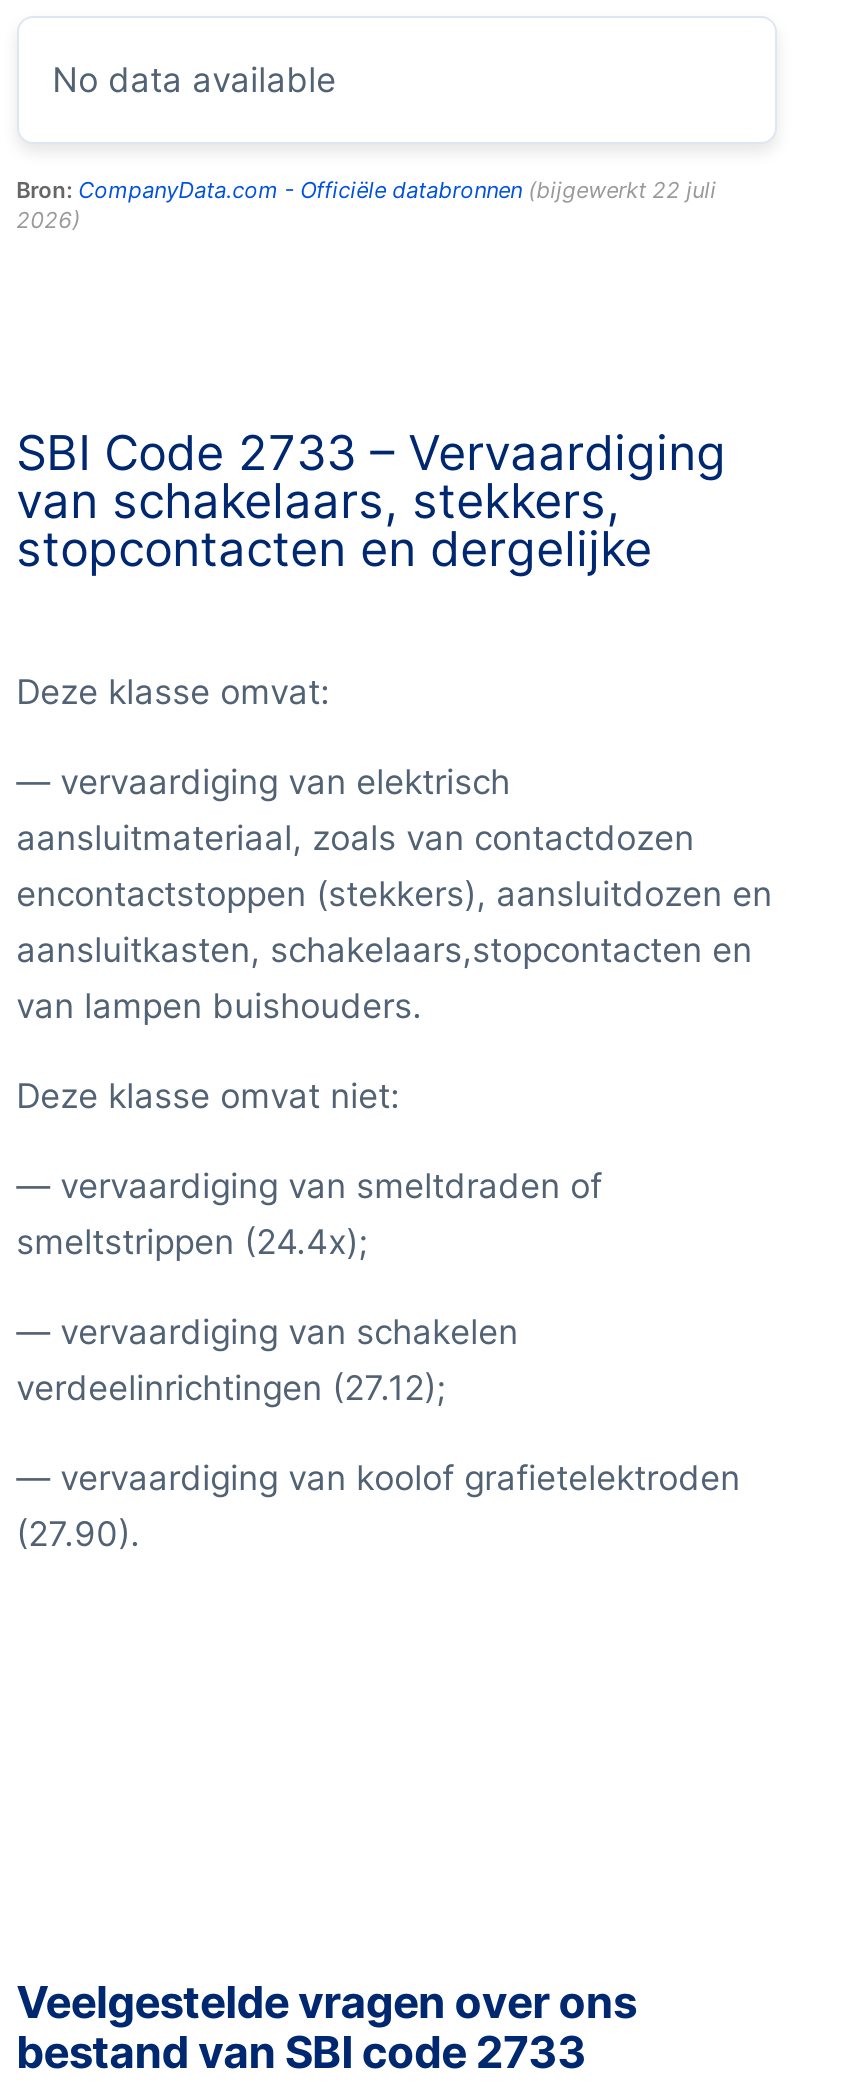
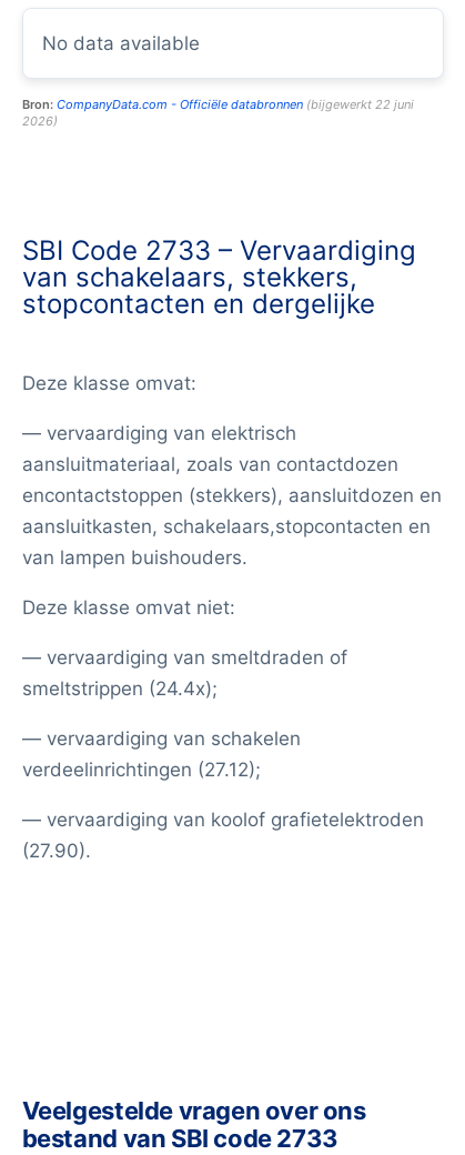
- Bron: CompanyData.com - Officiële databronnen (bijgewerkt 22 juli
+ Bron: CompanyData.com - Officiële databronnen (bijgewerkt 22 juni
